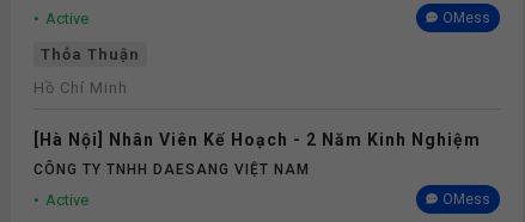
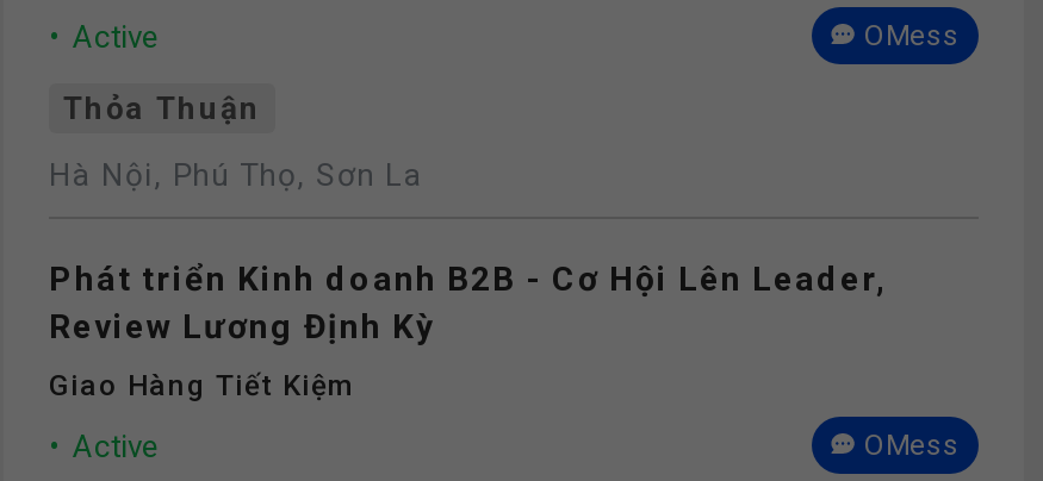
- Hồ Chí Minh
+ Hà Nội, Phú Thọ, Sơn La

- [Hà Nội] Nhân Viên Kế Hoạch - 2 Năm Kinh Nghiệm
+ Phát triển Kinh doanh B2B - Cơ Hội Lên Leader,
+ Review Lương Định Kỳ

- CÔNG TY TNHH DAESANG VIỆT NAM
+ Giao Hàng Tiết Kiệm
